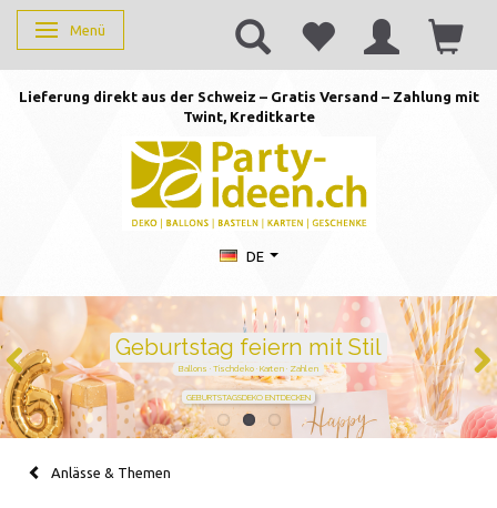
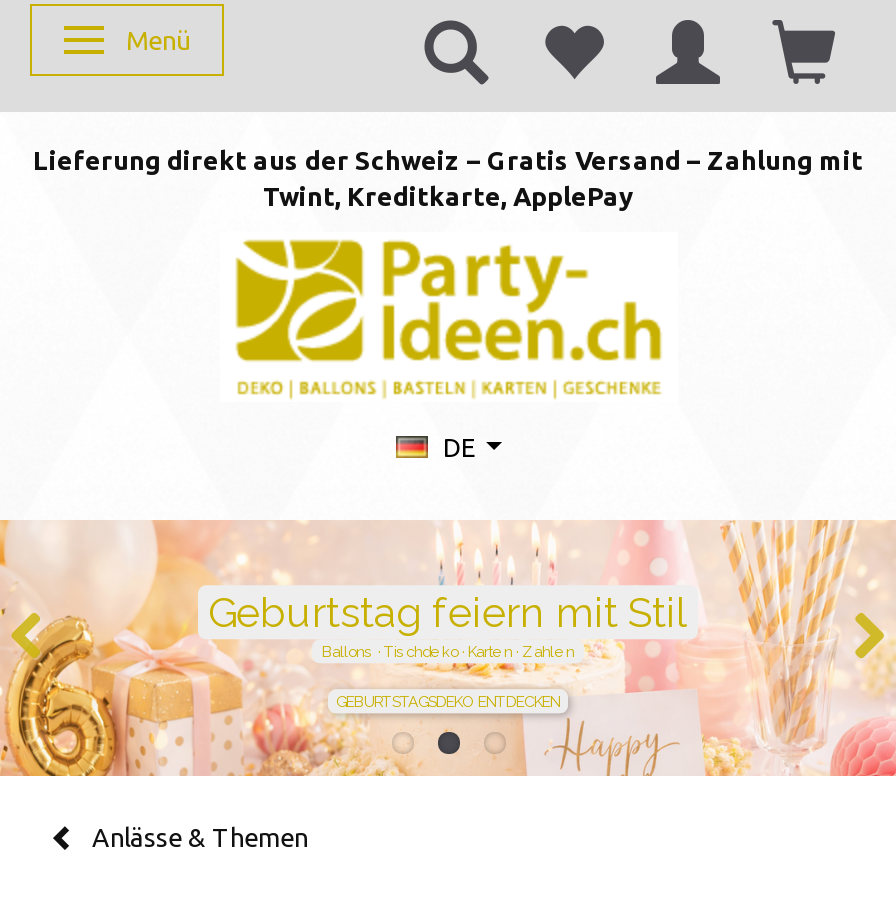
- Twint, Kreditkarte
+ Twint, Kreditkarte, ApplePay
